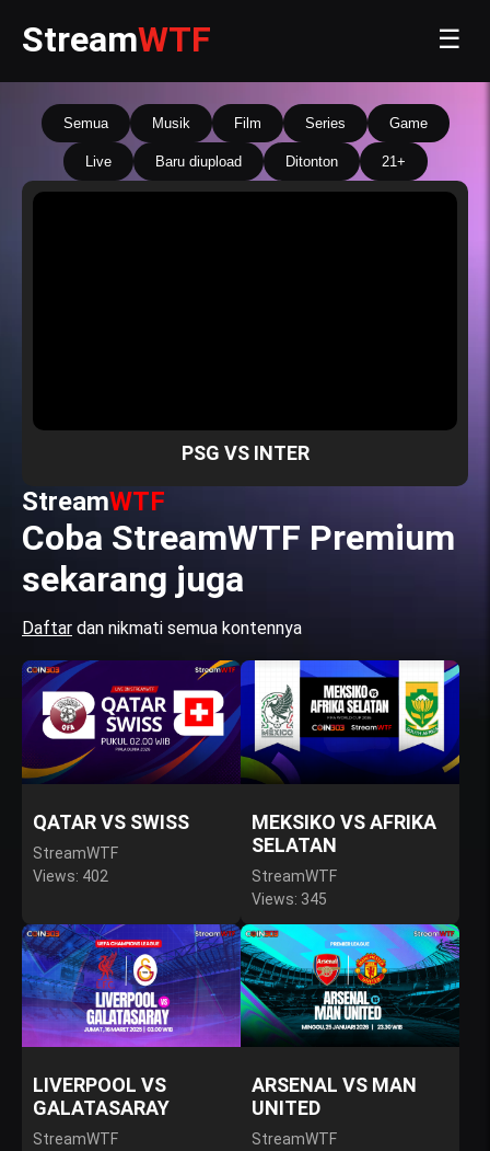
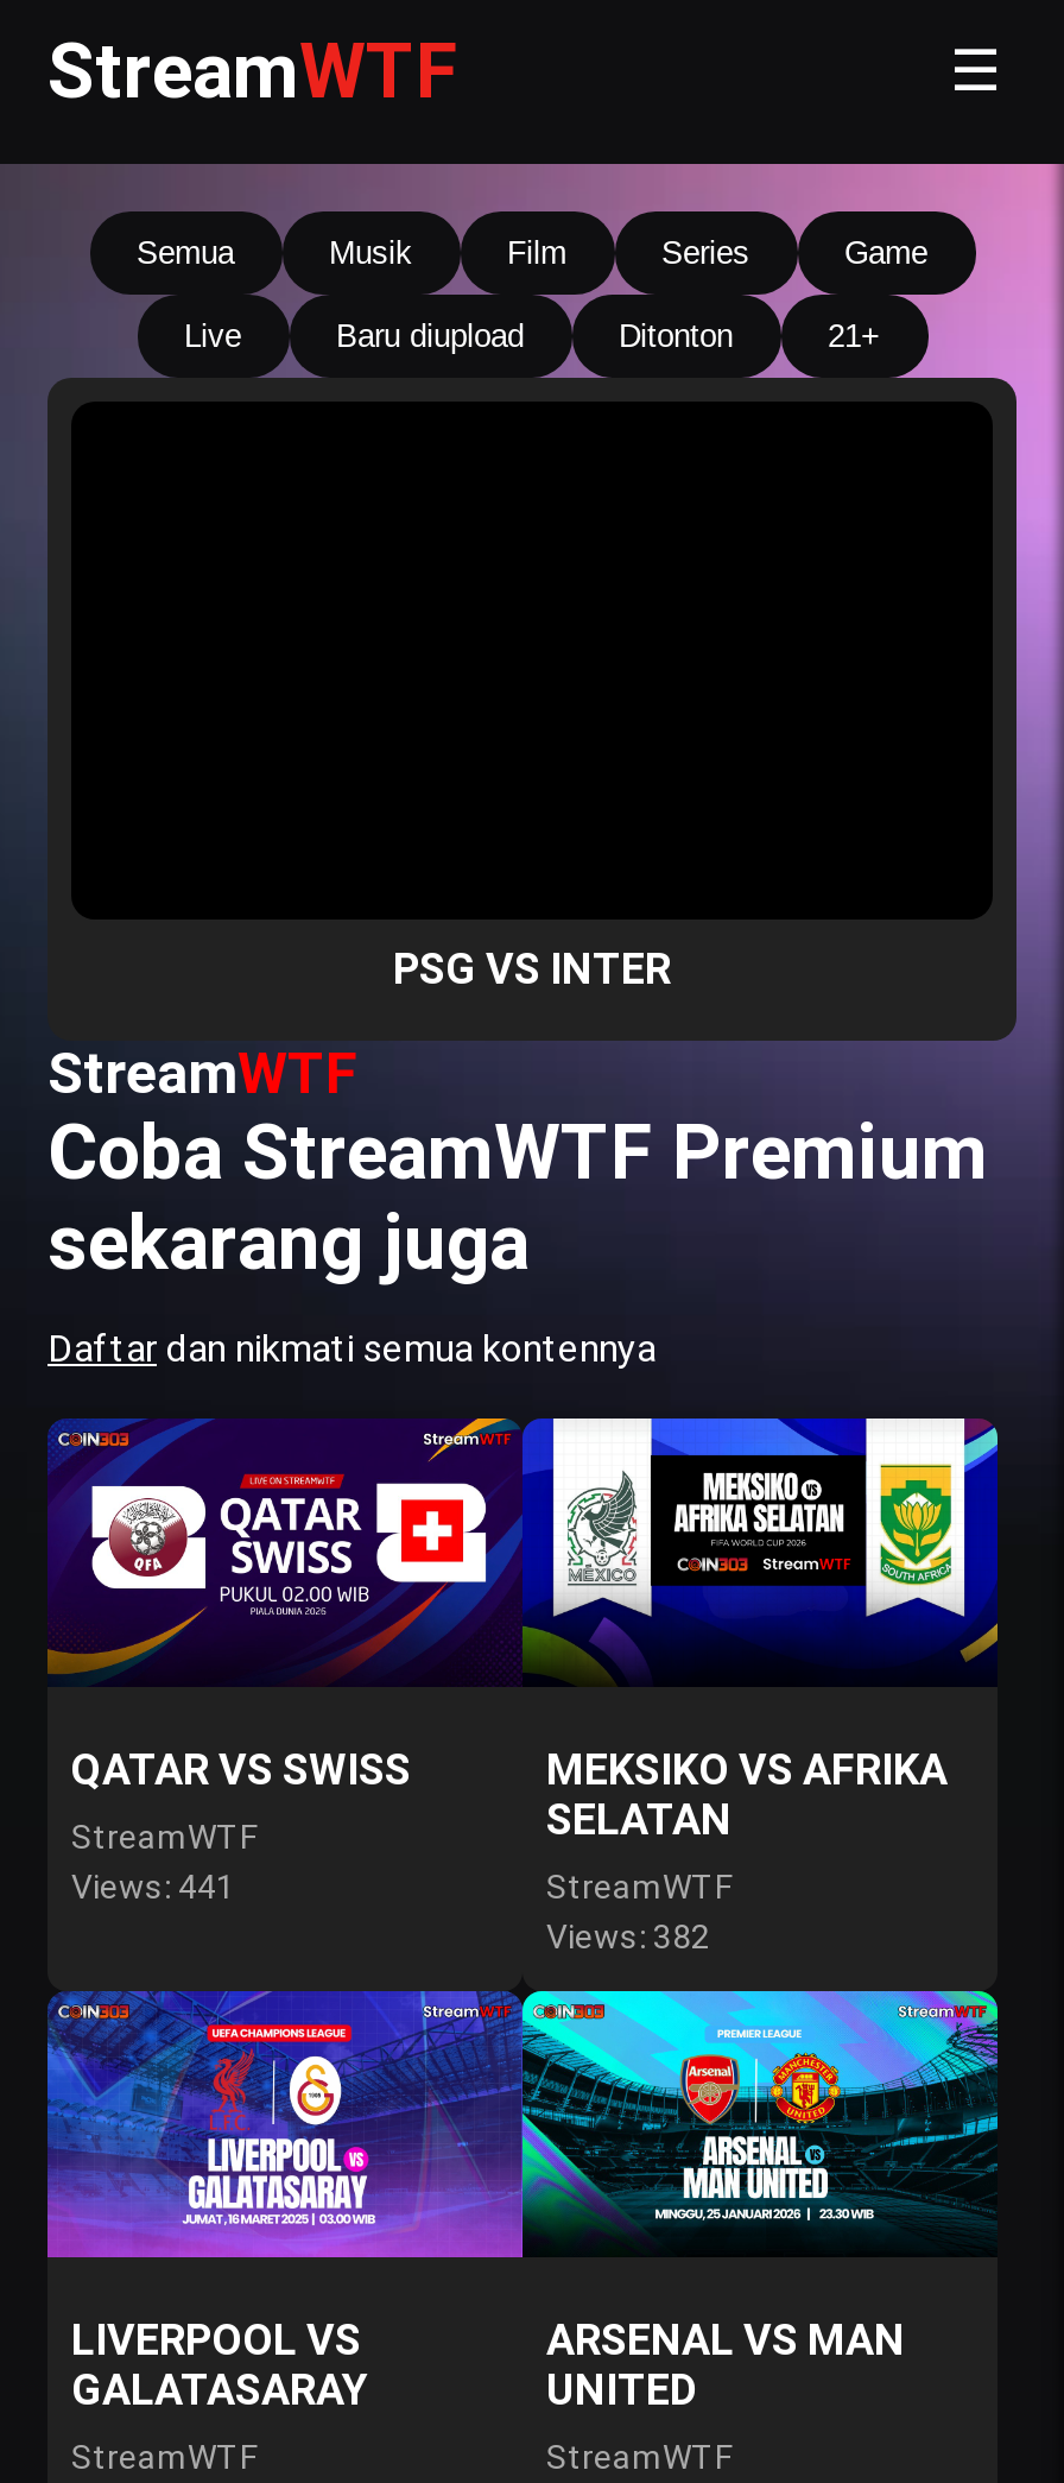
- Views: 402
+ Views: 441

- Views: 345
+ Views: 382
